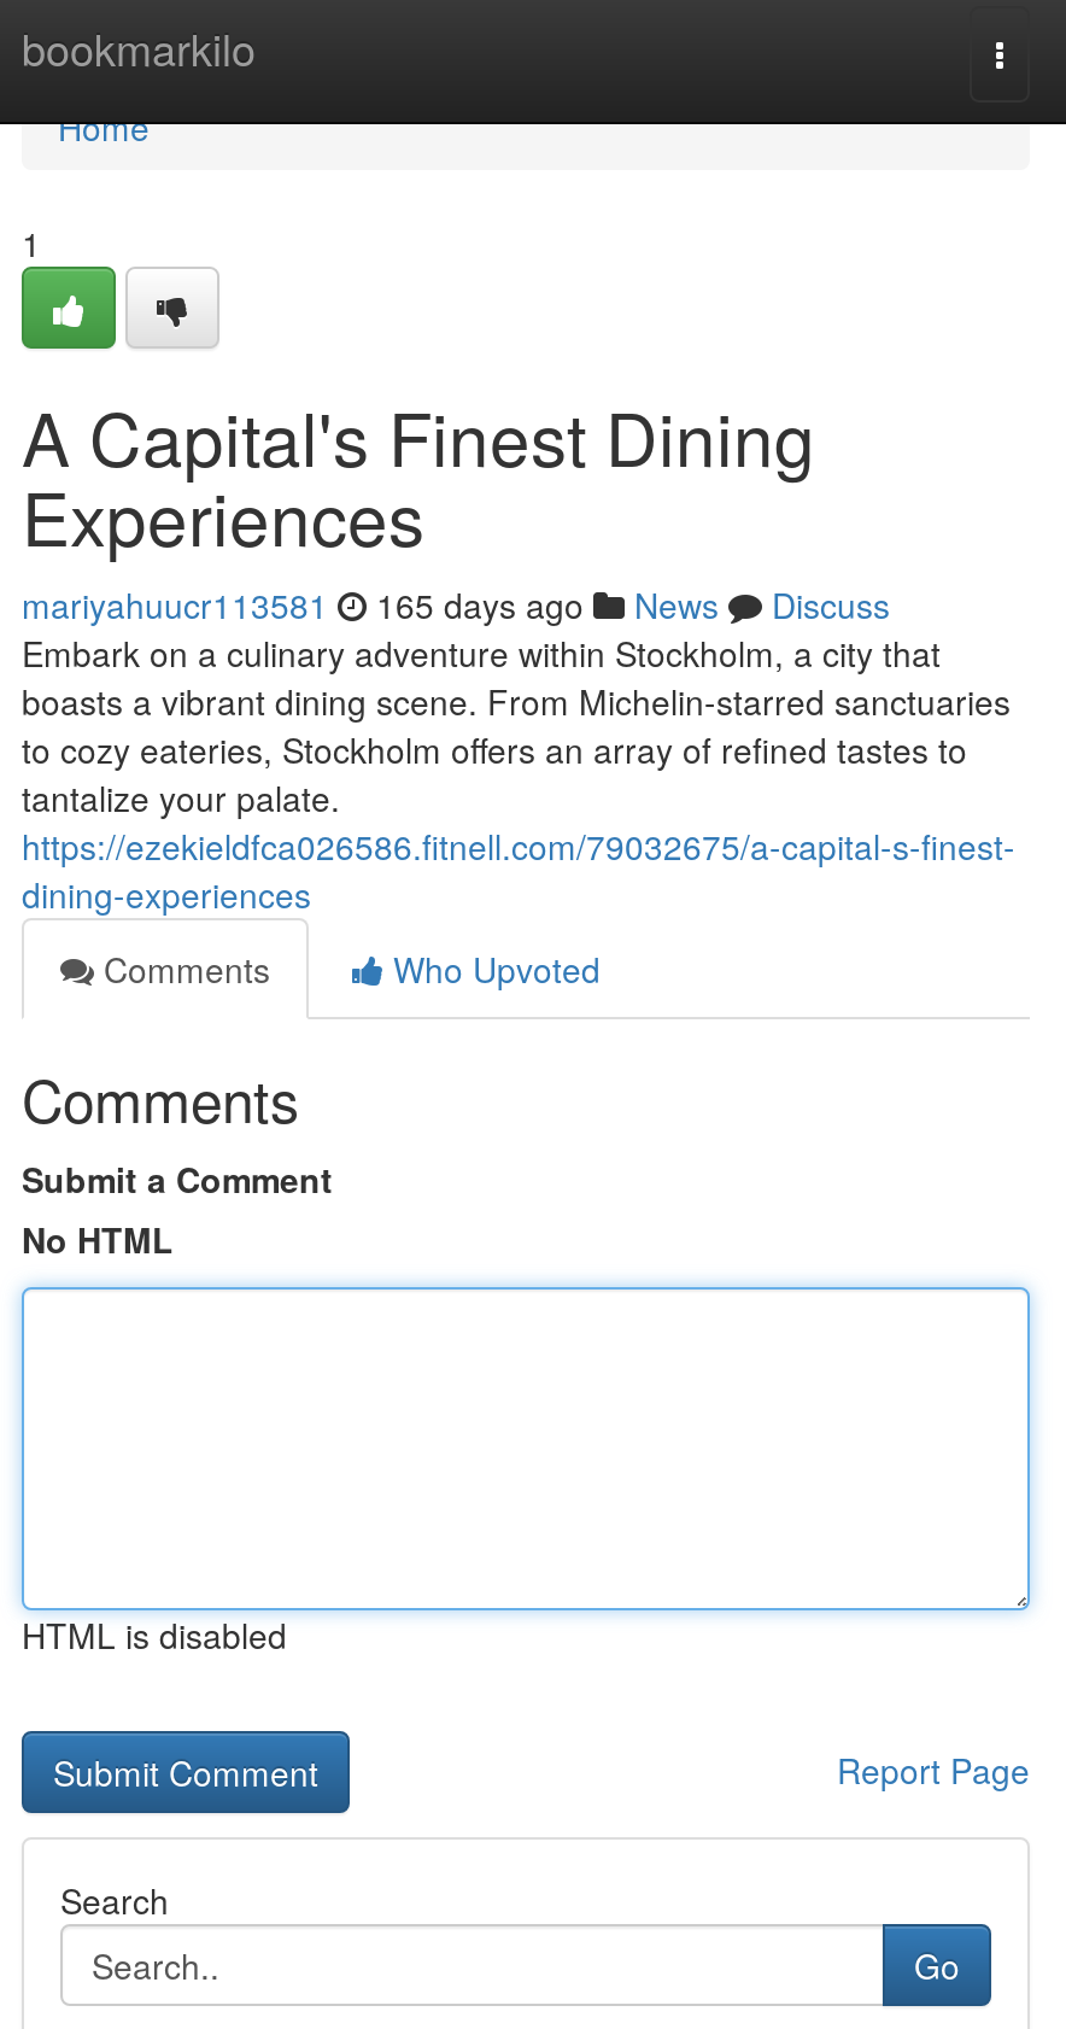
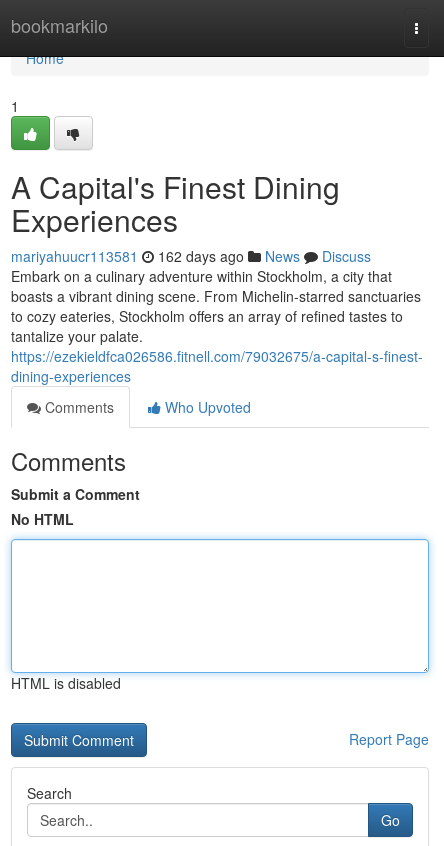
- mariyahuucr113581 165 days ago News Discuss
+ mariyahuucr113581 162 days ago News Discuss
